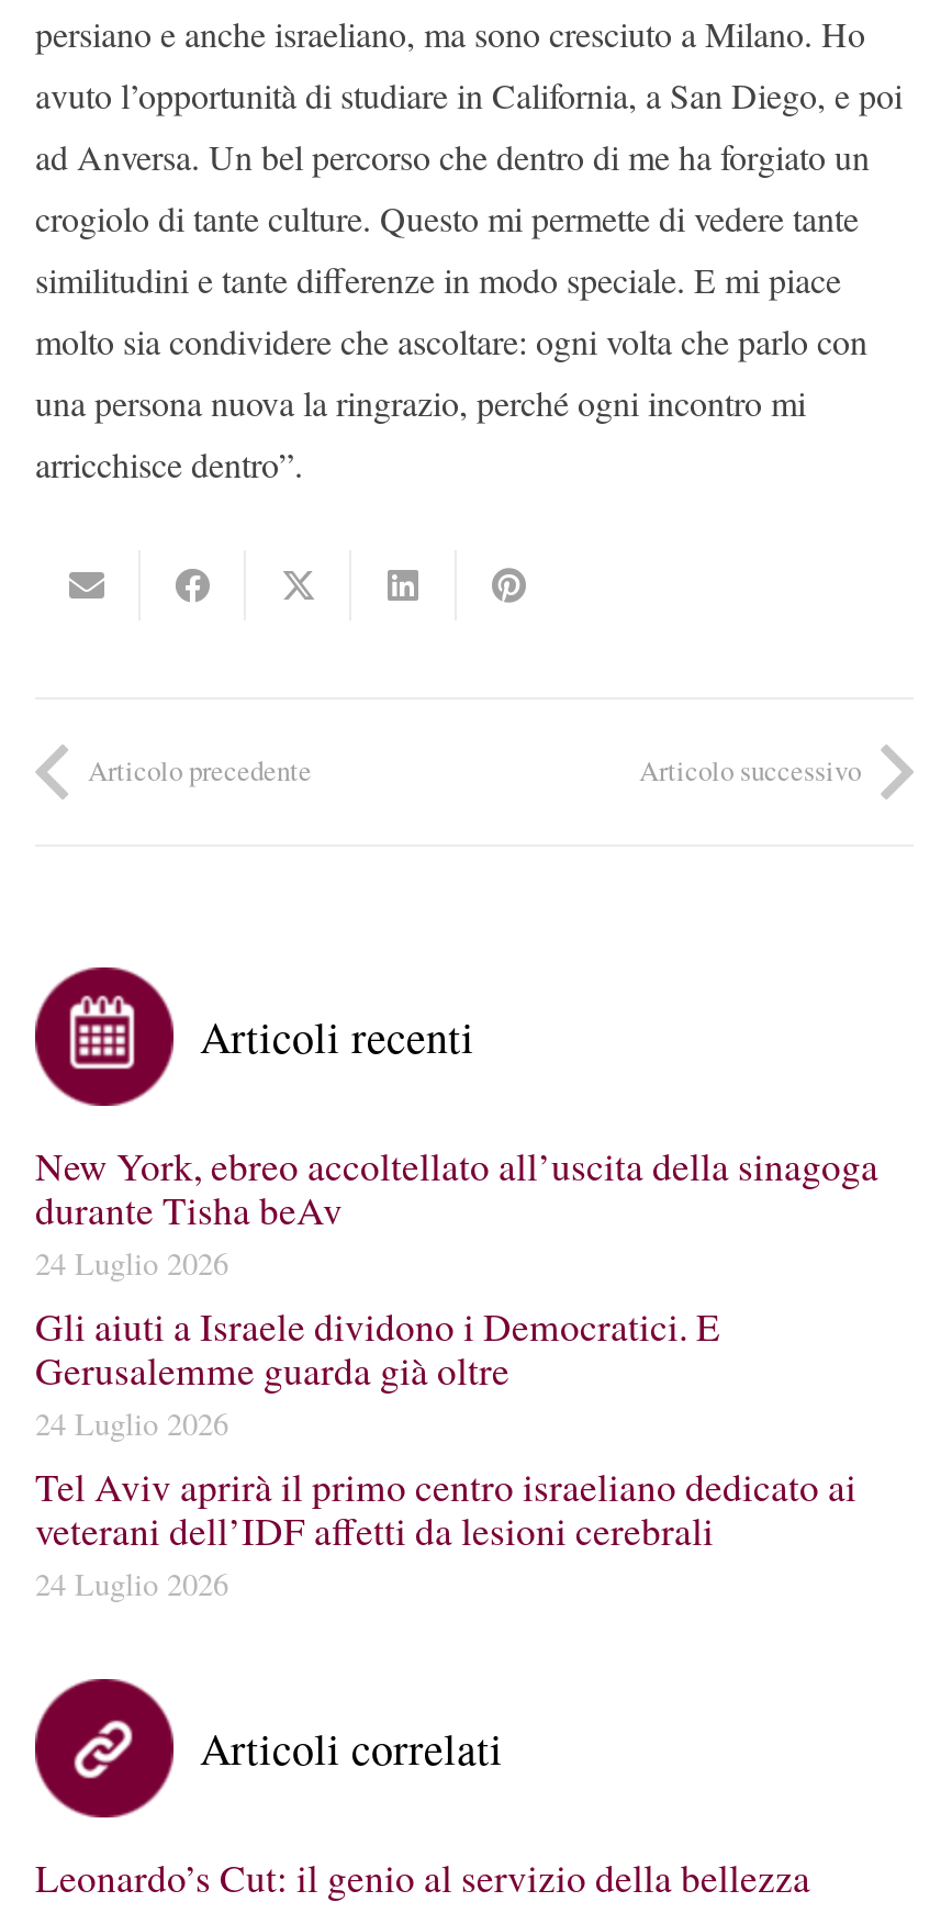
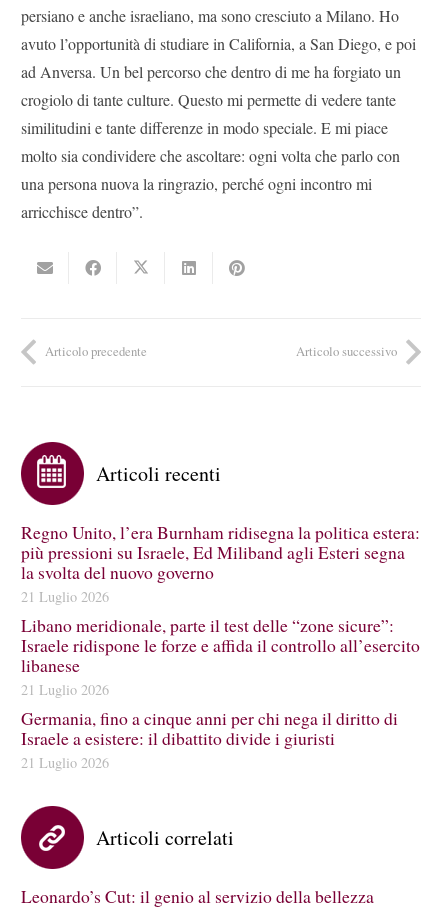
- New York, ebreo accoltellato all’uscita della sinagoga
- durante Tisha beAv
- 24 Luglio 2026
- Gli aiuti a Israele dividono i Democratici. E
- Gerusalemme guarda già oltre
- 24 Luglio 2026
- Tel Aviv aprirà il primo centro israeliano dedicato ai
- veterani dell’IDF affetti da lesioni cerebrali
- 24 Luglio 2026
+ Regno Unito, l’era Burnham ridisegna la politica estera:
+ più pressioni su Israele, Ed Miliband agli Esteri segna
+ la svolta del nuovo governo
+ 21 Luglio 2026
+ Libano meridionale, parte il test delle “zone sicure”:
+ Israele ridispone le forze e affida il controllo all’esercito
+ libanese
+ 21 Luglio 2026
+ Germania, fino a cinque anni per chi nega il diritto di
+ Israele a esistere: il dibattito divide i giuristi
+ 21 Luglio 2026
